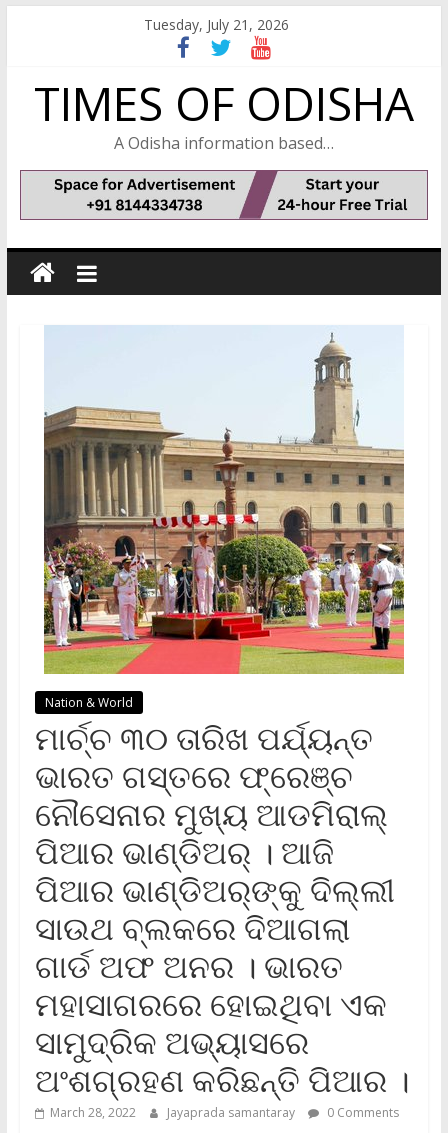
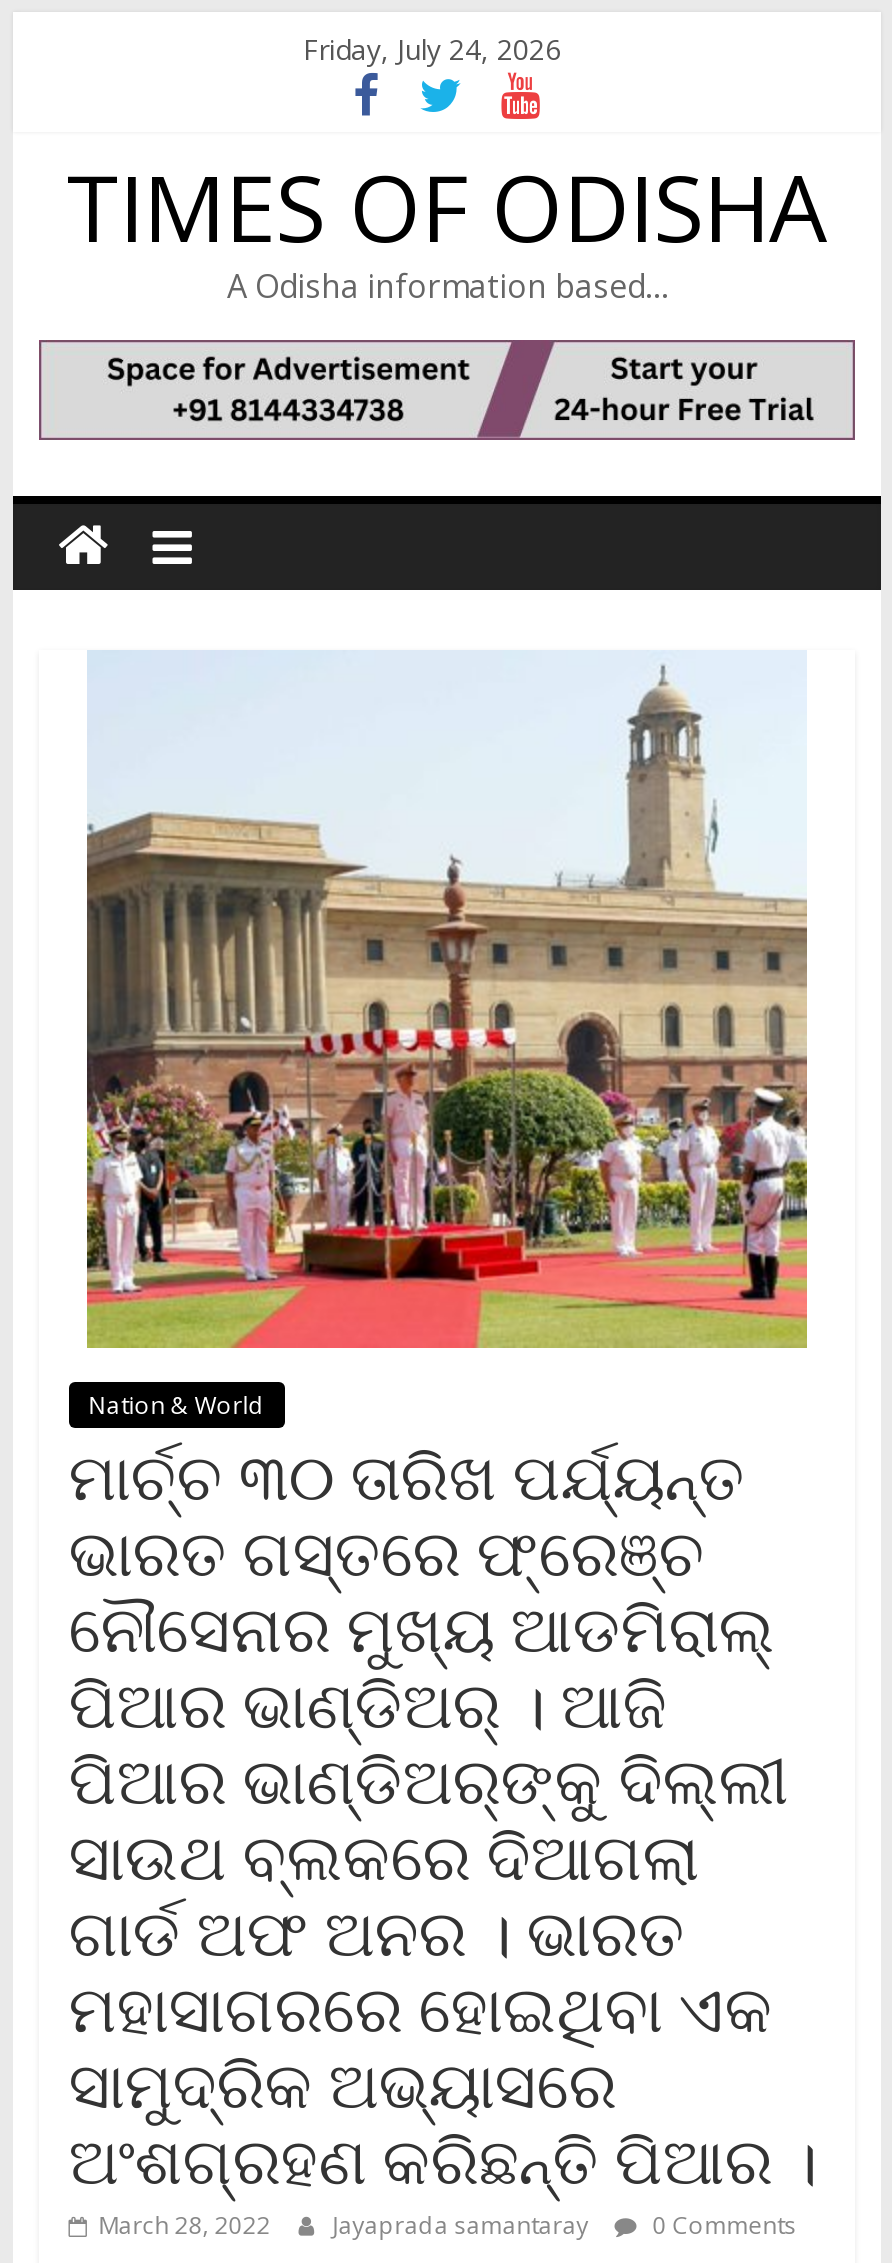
- Tuesday, July 21, 2026
+ Friday, July 24, 2026
